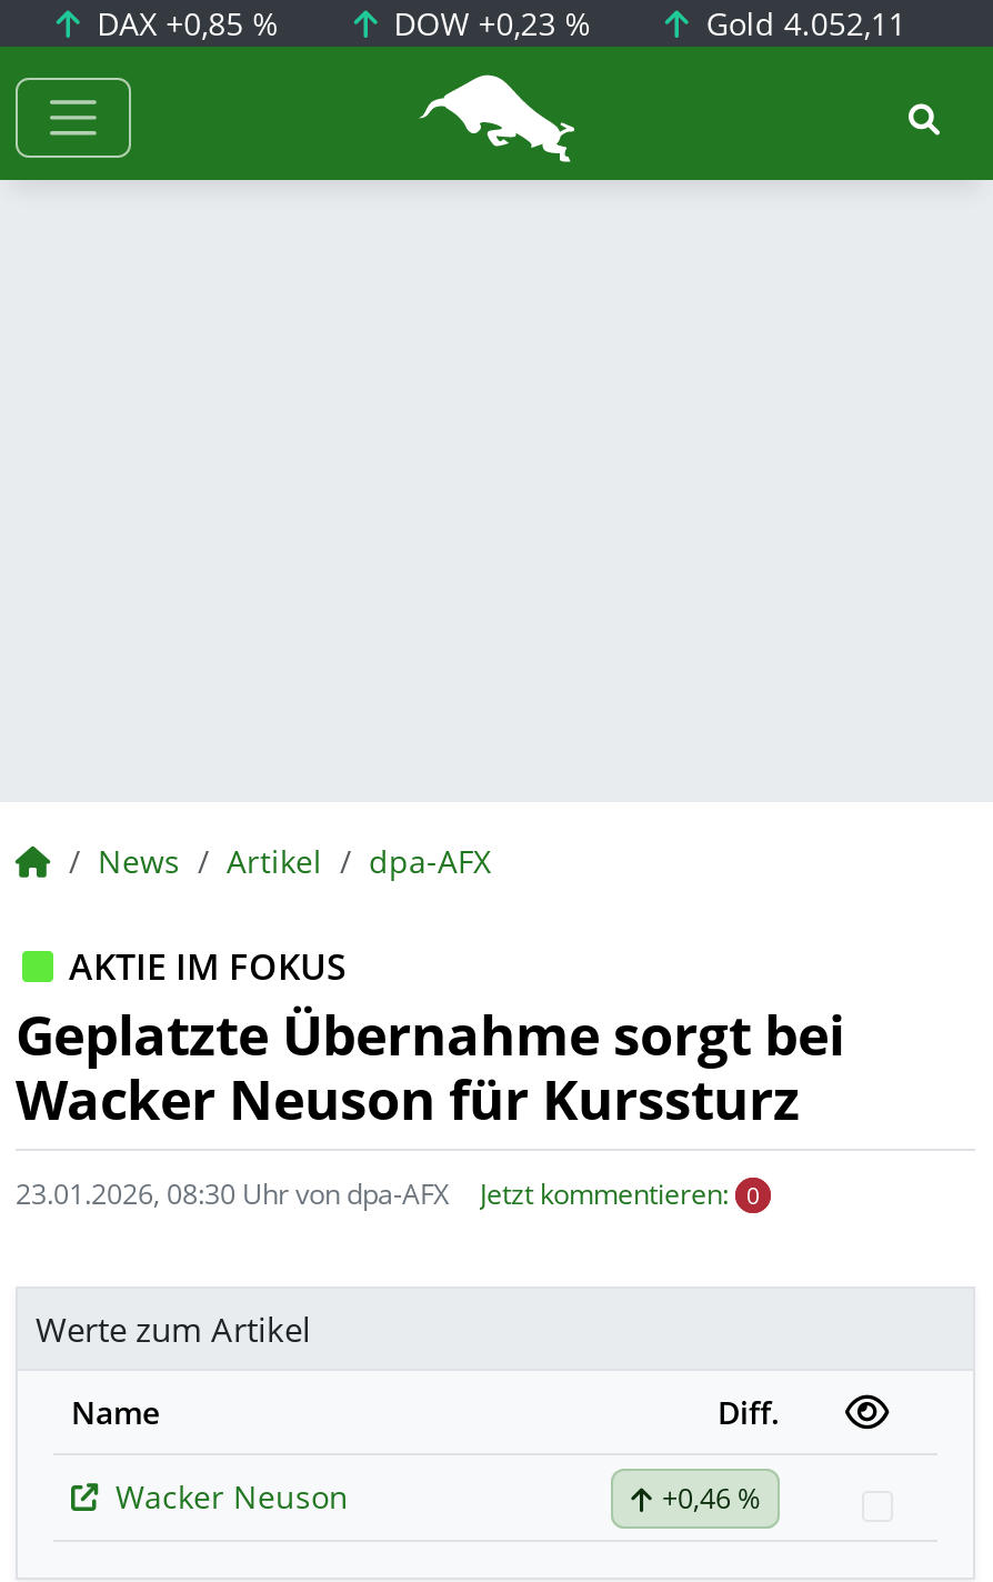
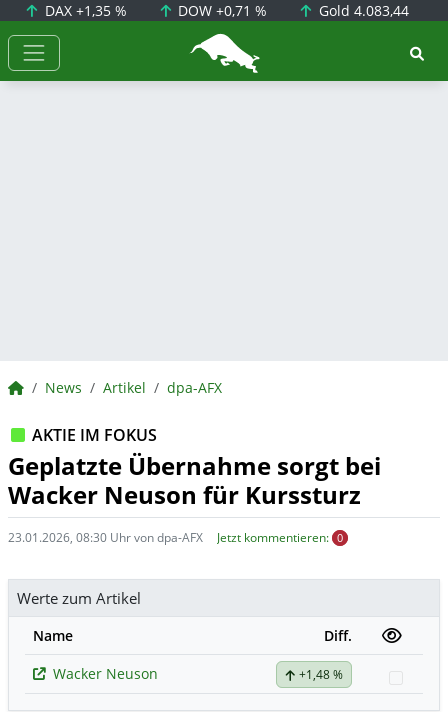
- DAX +0,85 %
+ DAX +1,35 %

- DOW +0,23 %
+ DOW +0,71 %

- Gold 4.052,11
+ Gold 4.083,44

- +0,46 %
+ +1,48 %
